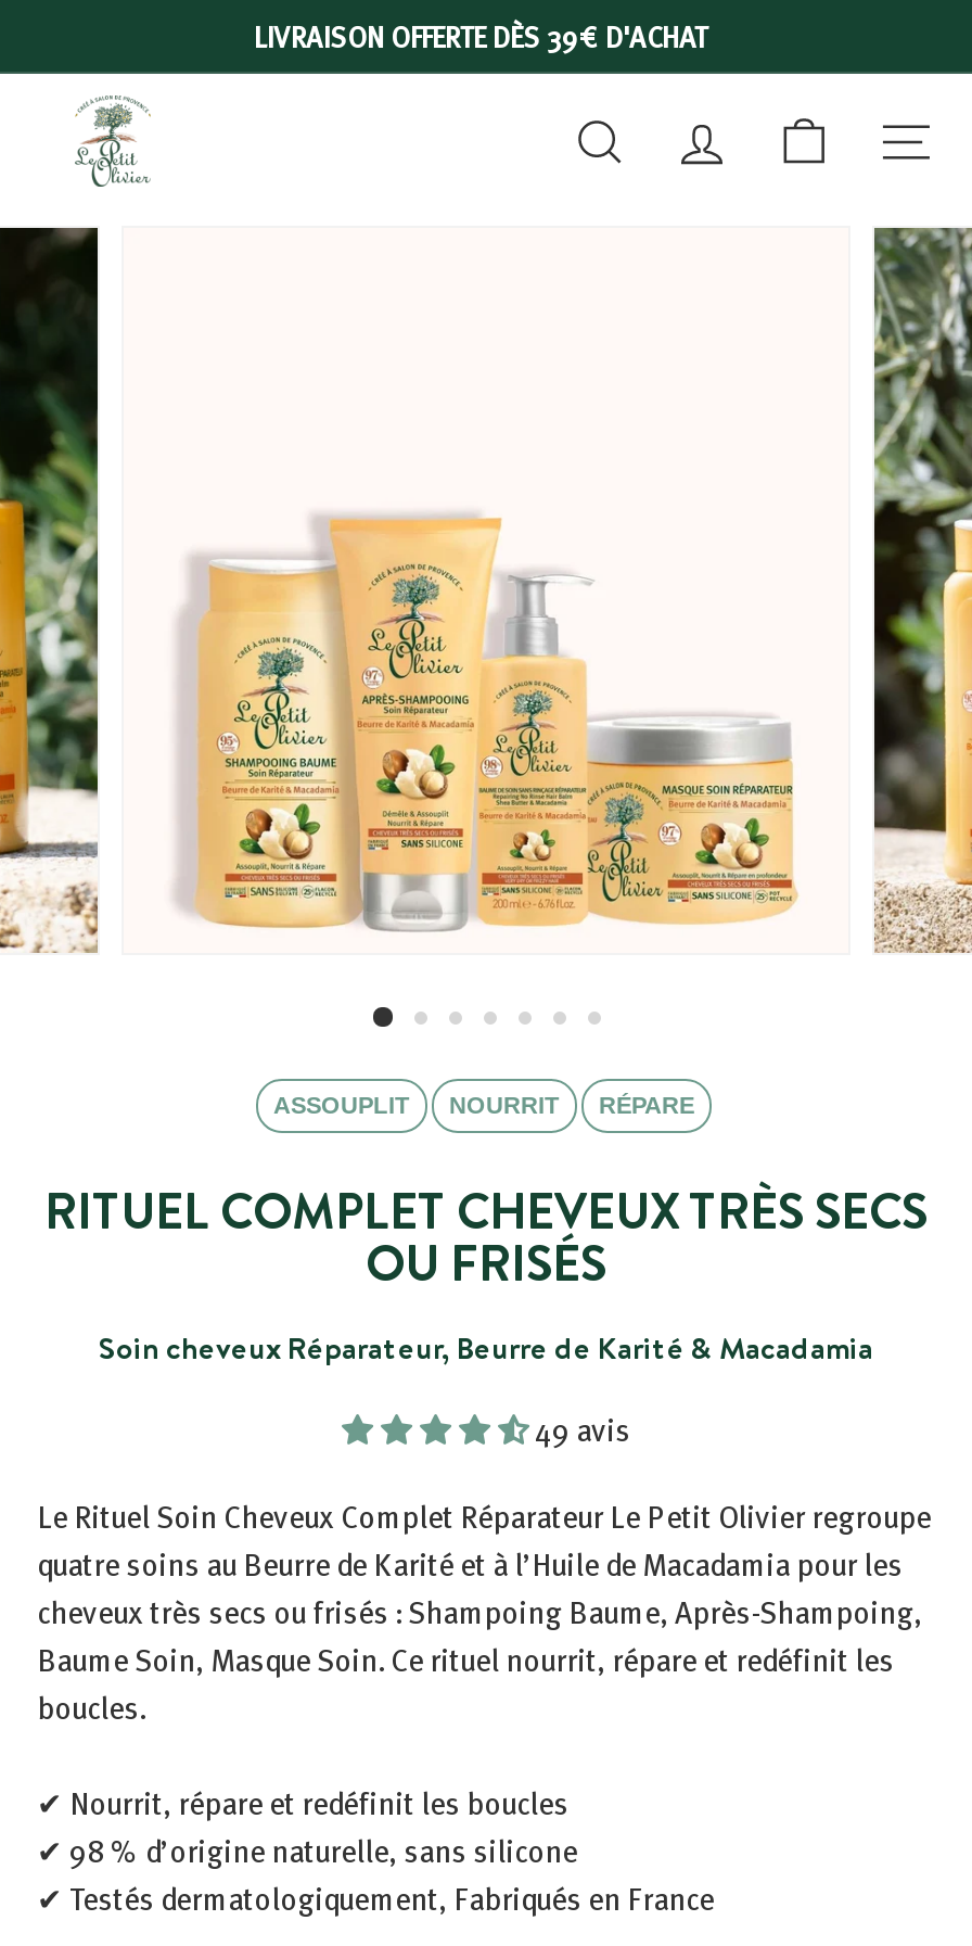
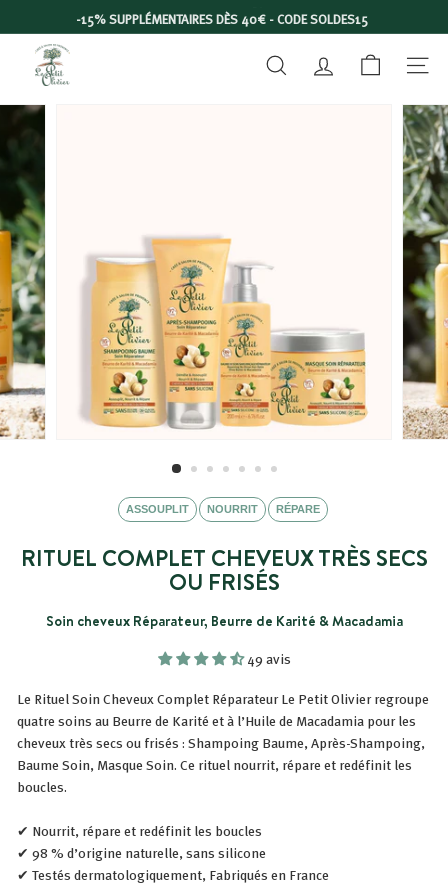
- LIVRAISON OFFERTE DÈS 39€ D'ACHAT
+ -15% SUPPLÉMENTAIRES DÈS 40€ - CODE SOLDES15
